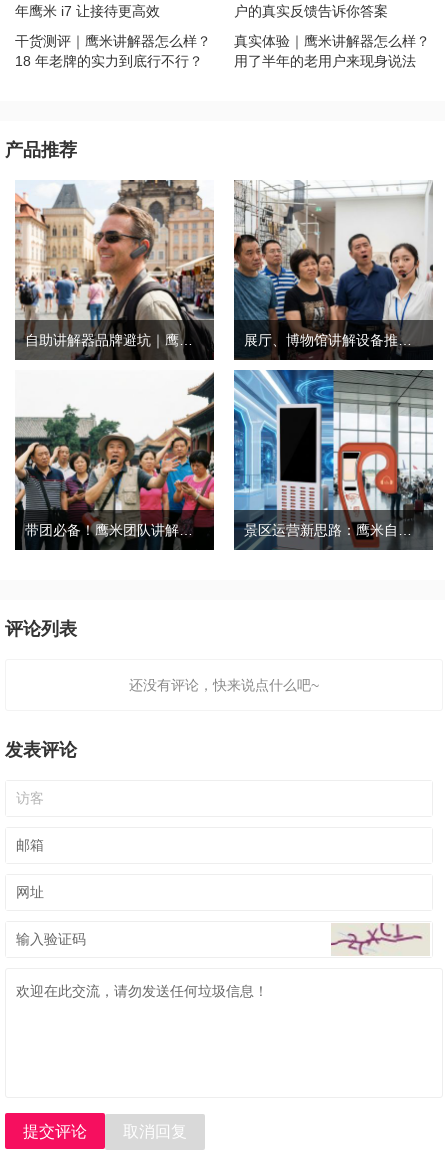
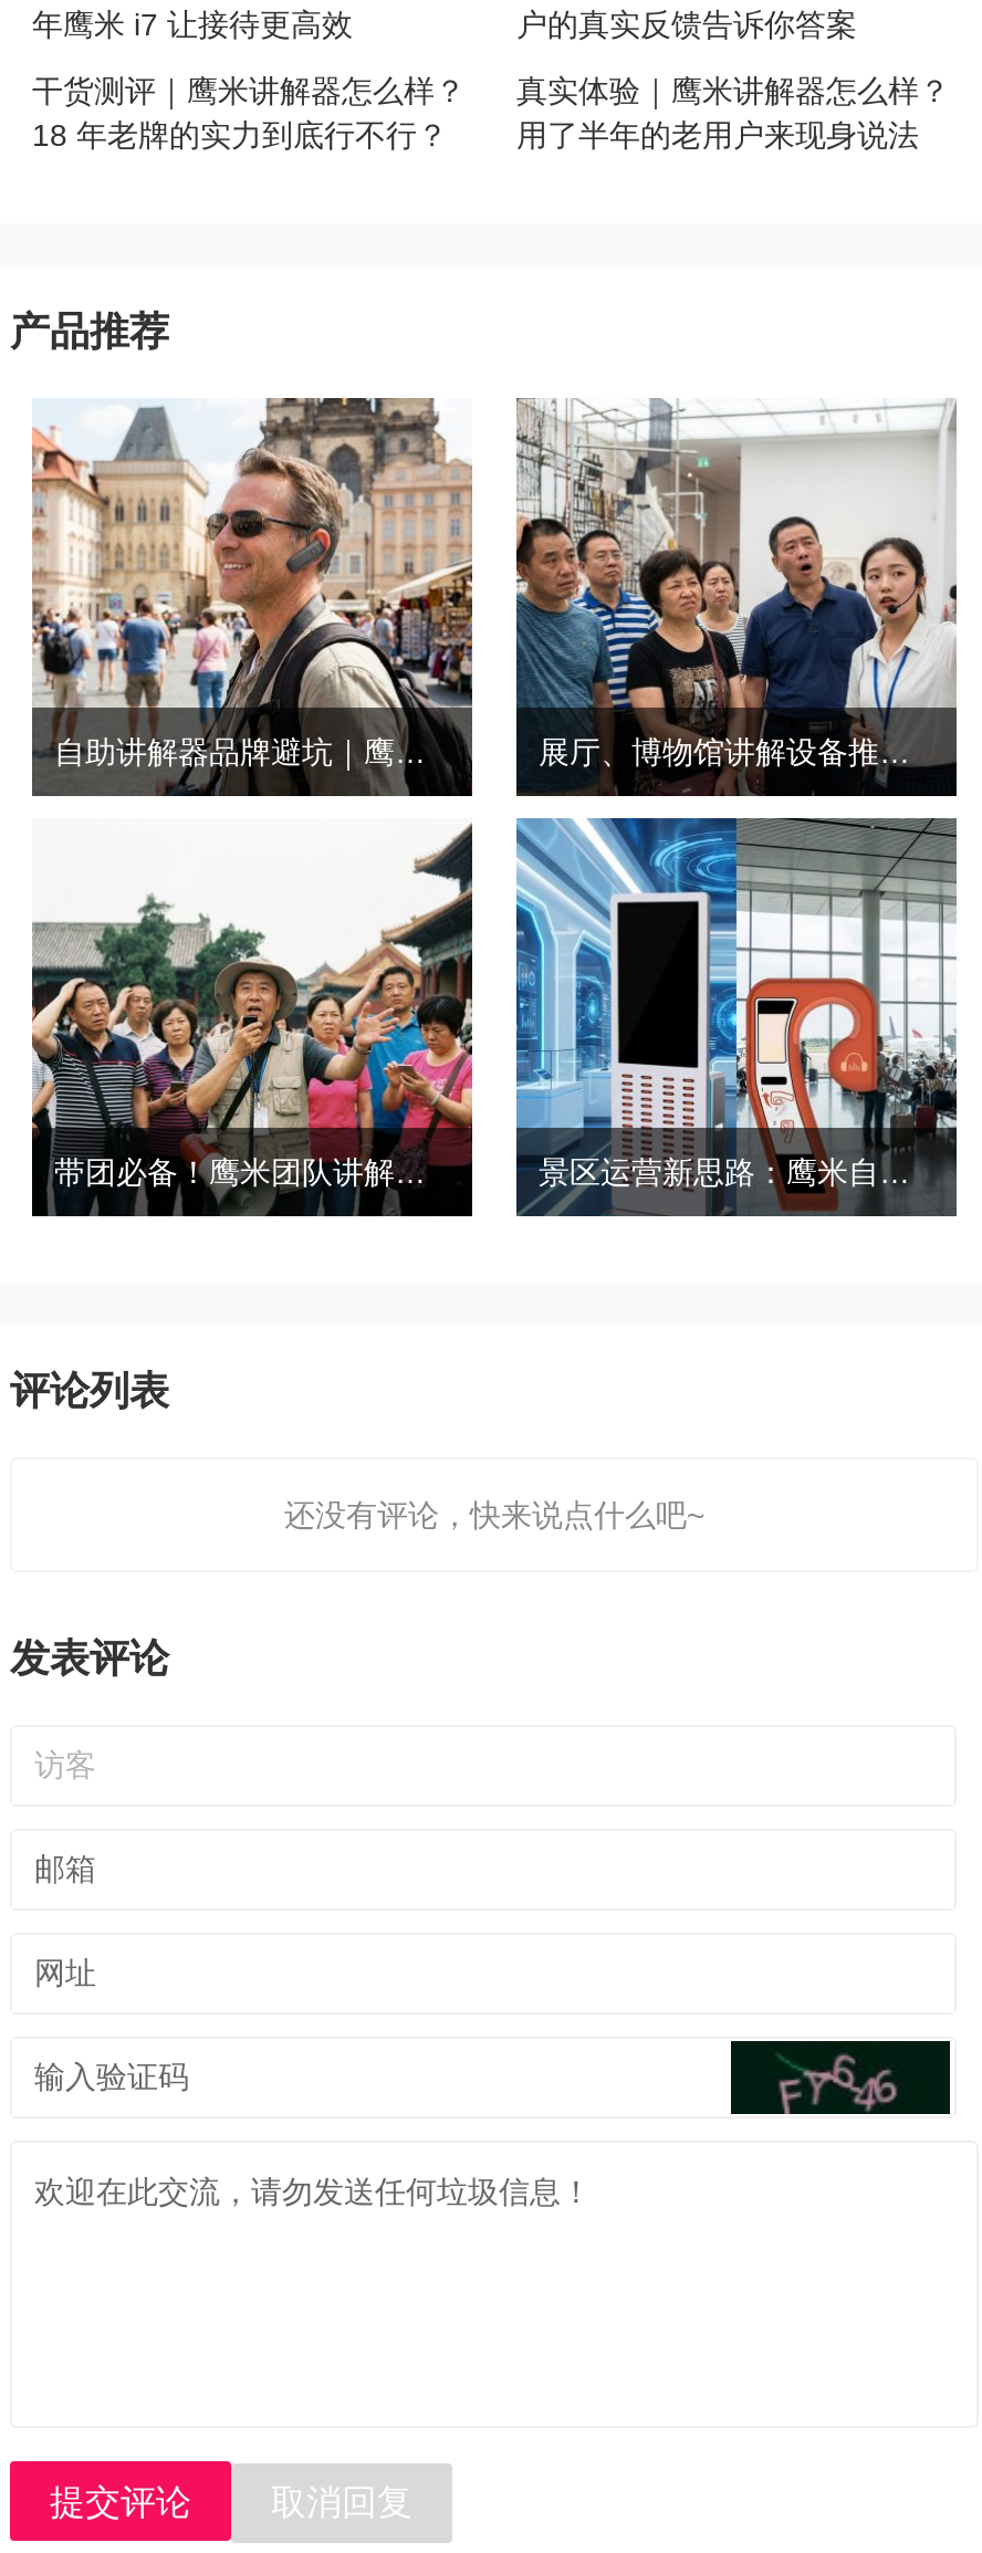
- [image]
+ [image]
